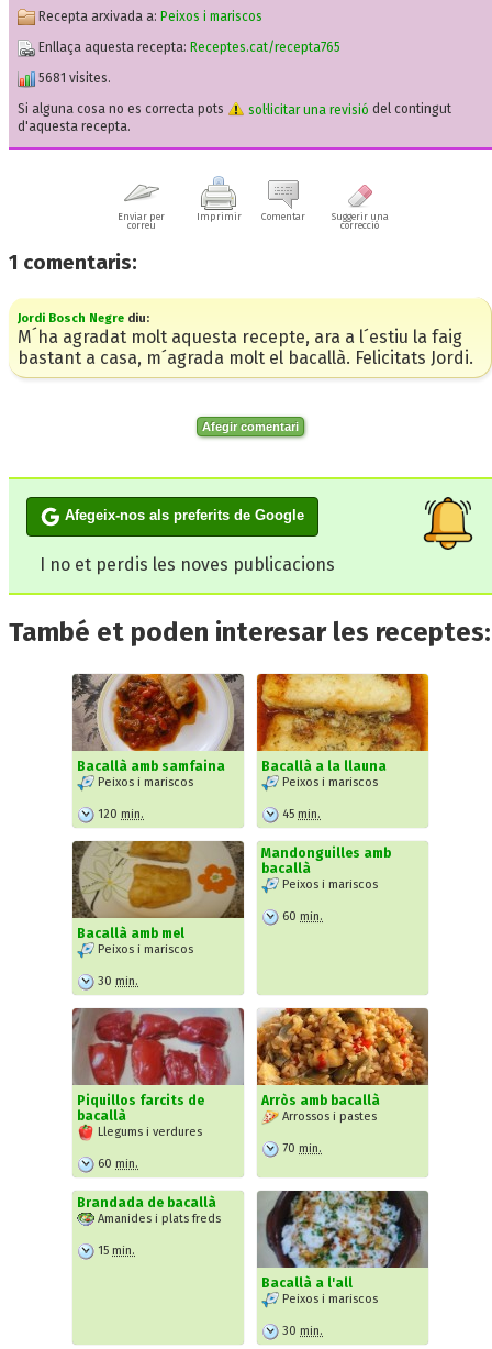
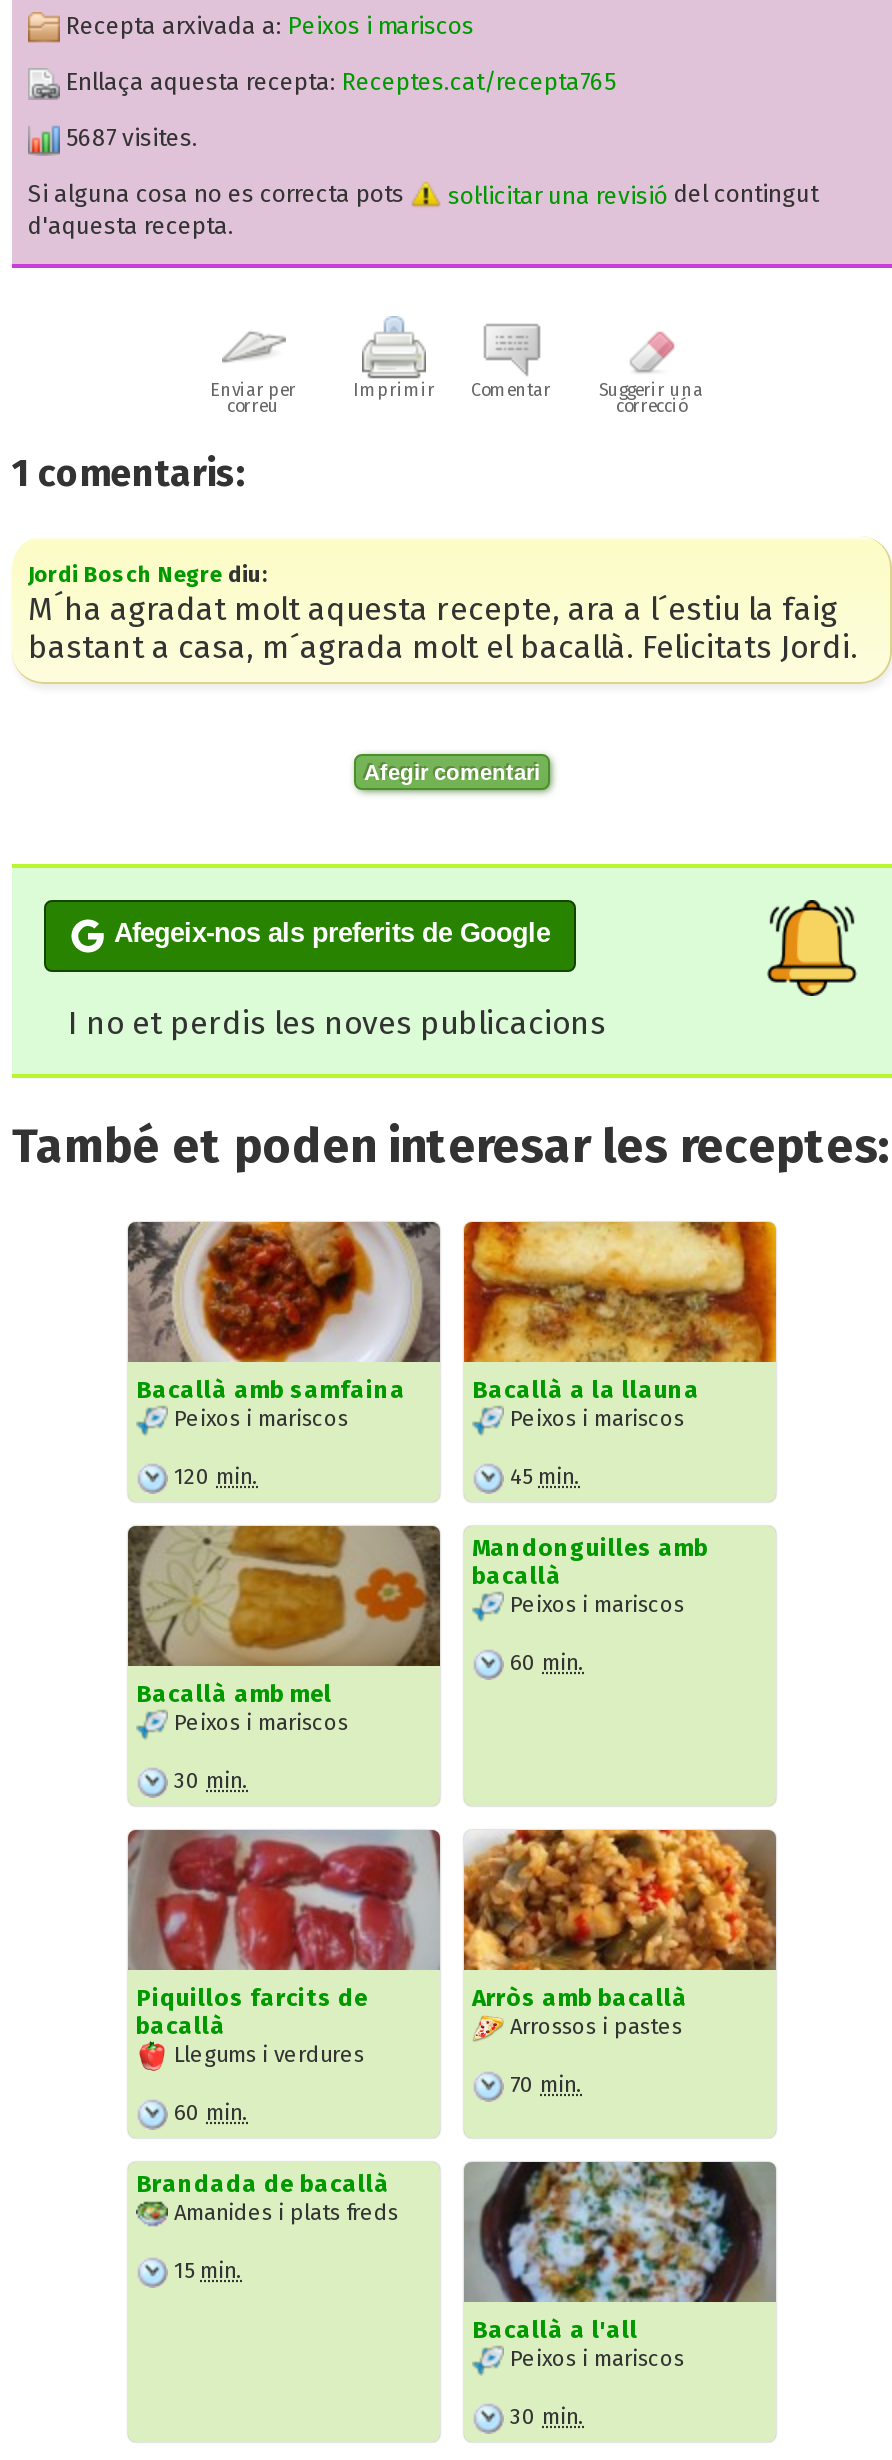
- 5681 visites.
+ 5687 visites.
